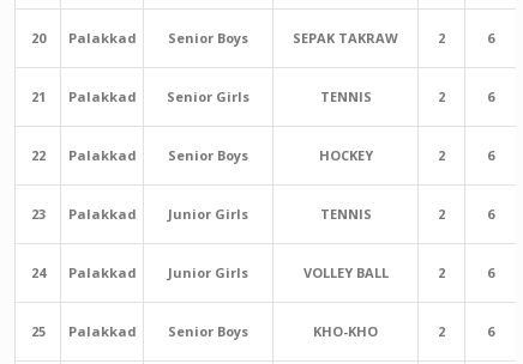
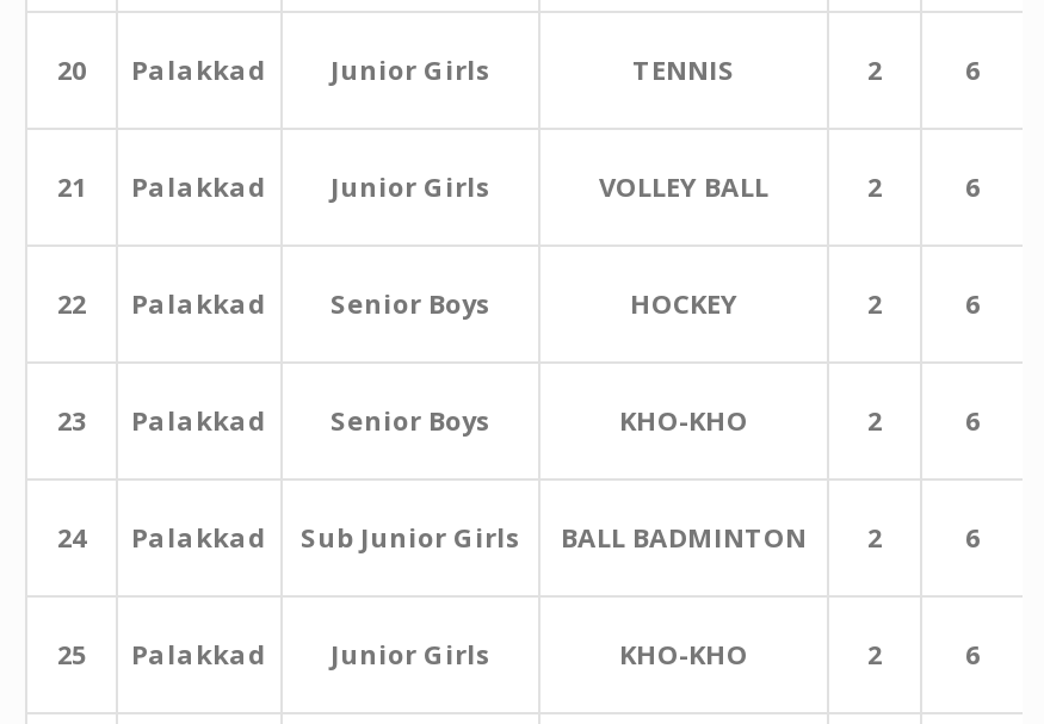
- Senior Boys
- SEPAK TAKRAW
+ Junior Girls
+ TENNIS

- Senior Girls
- TENNIS
+ Junior Girls
+ VOLLEY BALL

- Junior Girls
- TENNIS
+ Senior Boys
+ KHO-KHO

- Junior Girls
- VOLLEY BALL
+ Sub Junior Girls
+ BALL BADMINTON

- Senior Boys
+ Junior Girls
